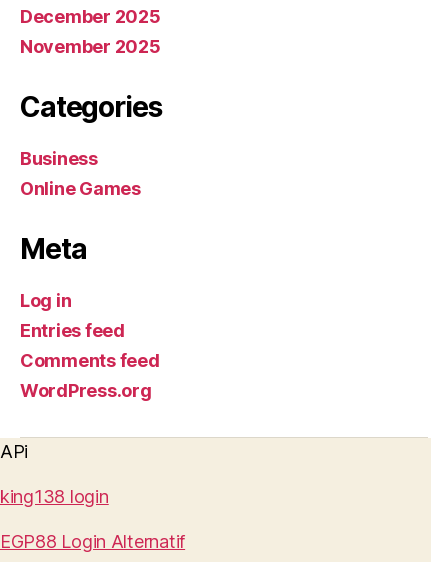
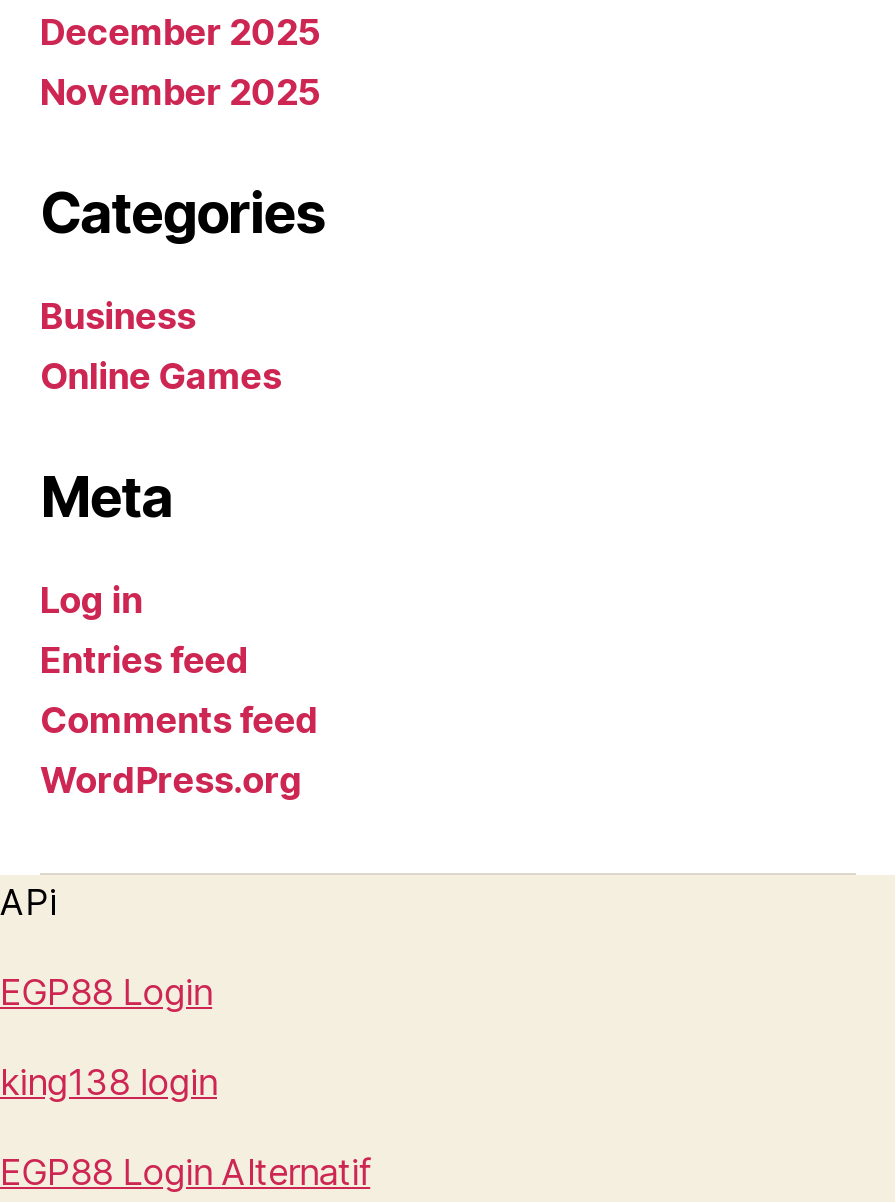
+ EGP88 Login
